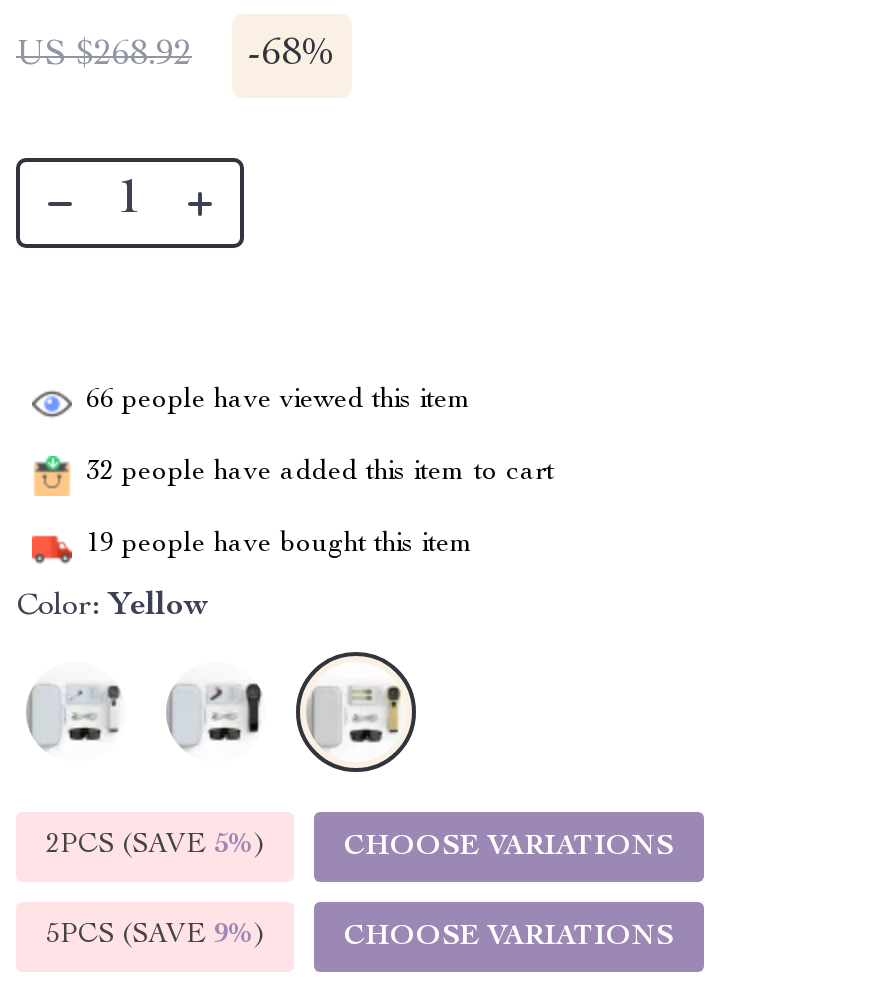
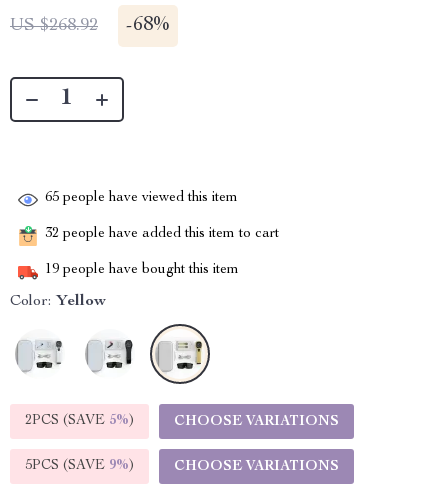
- 66 people have viewed this item
+ 65 people have viewed this item
